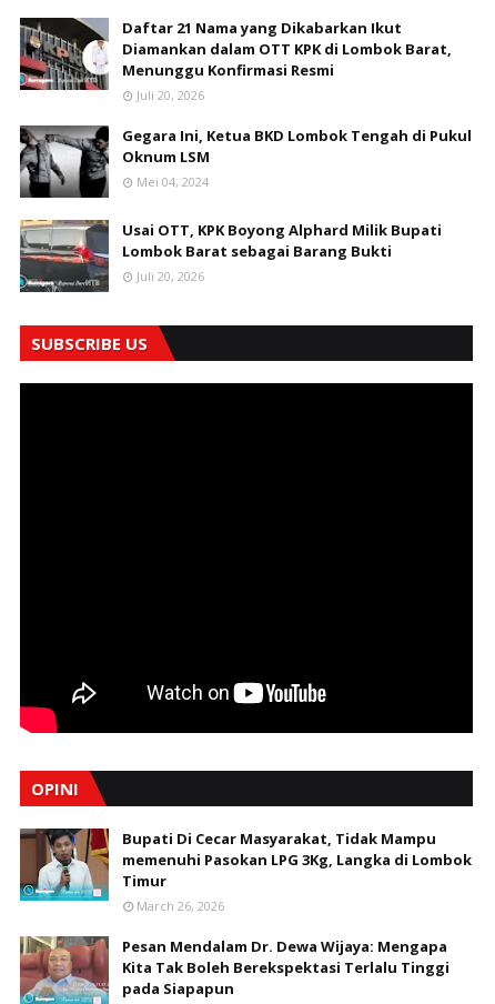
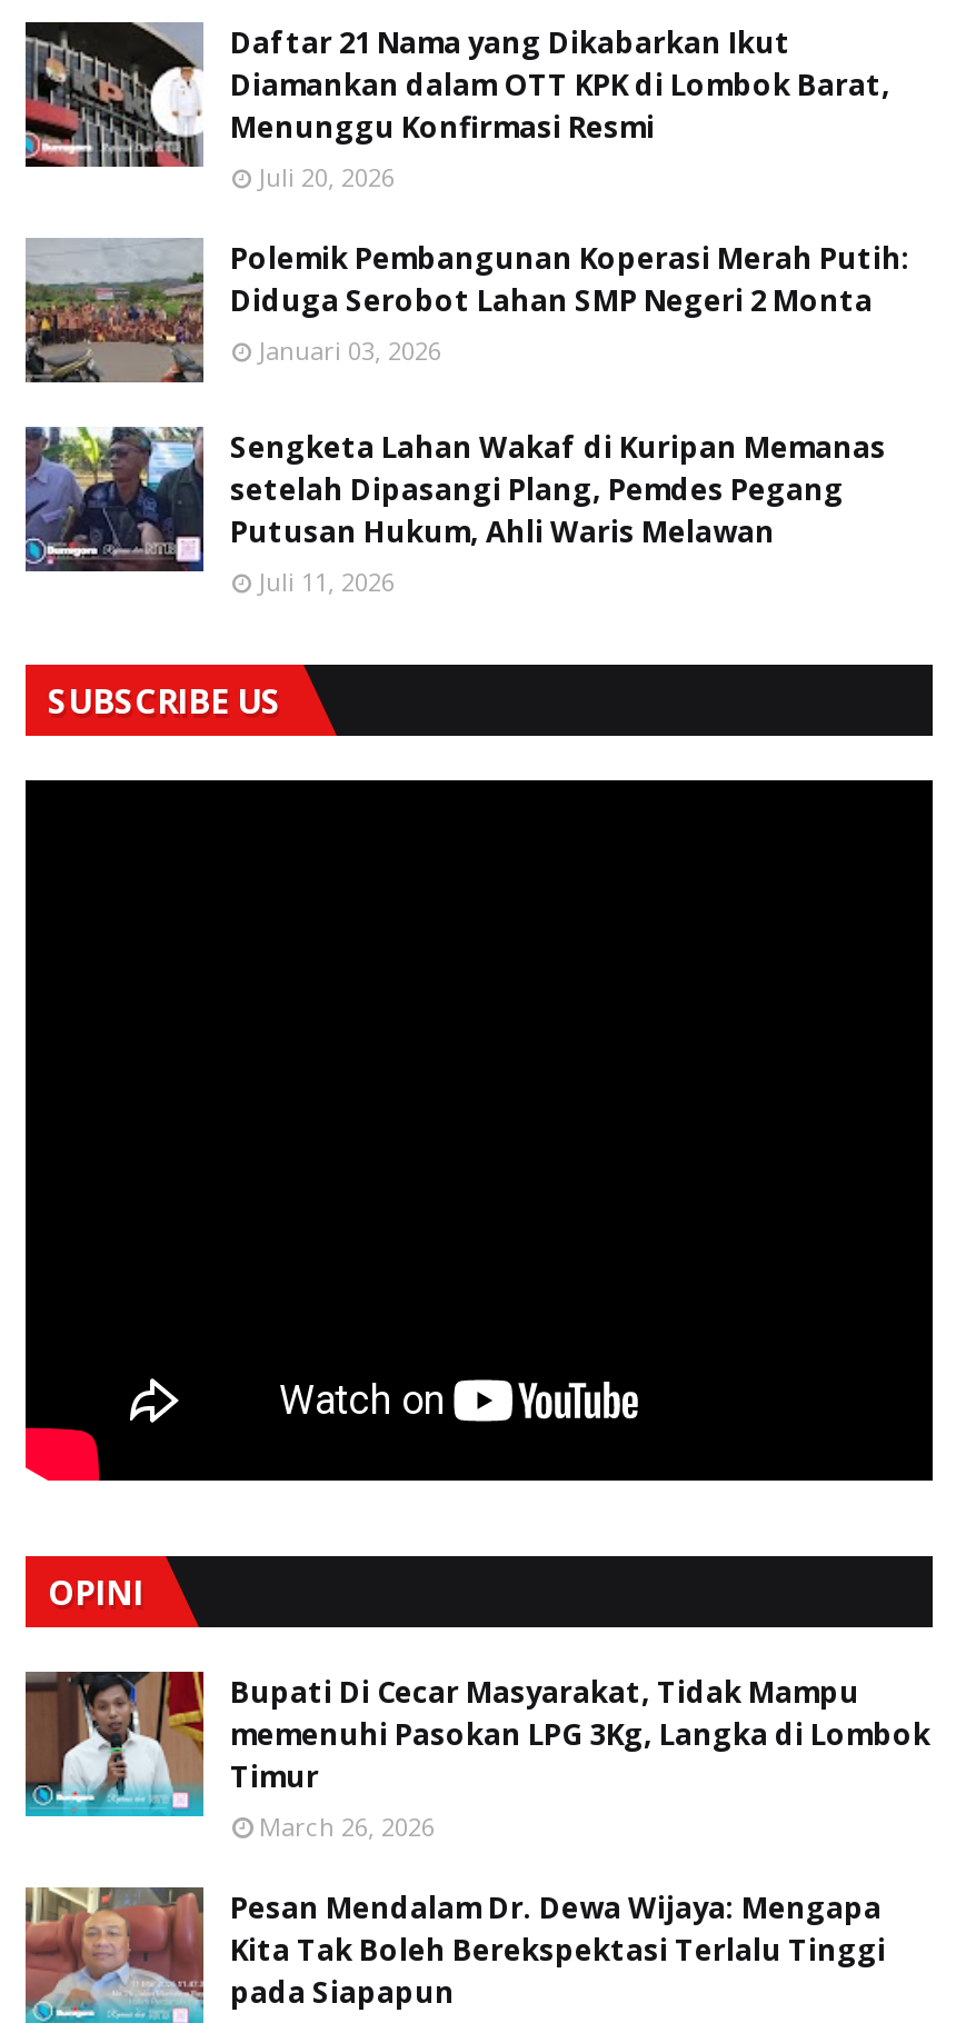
- [image]
- Gegara Ini, Ketua BKD Lombok Tengah di Pukul
- Oknum LSM
- Mei 04, 2024
+ [image]
+ Polemik Pembangunan Koperasi Merah Putih:
+ Diduga Serobot Lahan SMP Negeri 2 Monta
+ Januari 03, 2026

- [image]
- Usai OTT, KPK Boyong Alphard Milik Bupati
- Lombok Barat sebagai Barang Bukti
- Juli 20, 2026
+ [image]
+ Sengketa Lahan Wakaf di Kuripan Memanas
+ setelah Dipasangi Plang, Pemdes Pegang
+ Putusan Hukum, Ahli Waris Melawan
+ Juli 11, 2026
